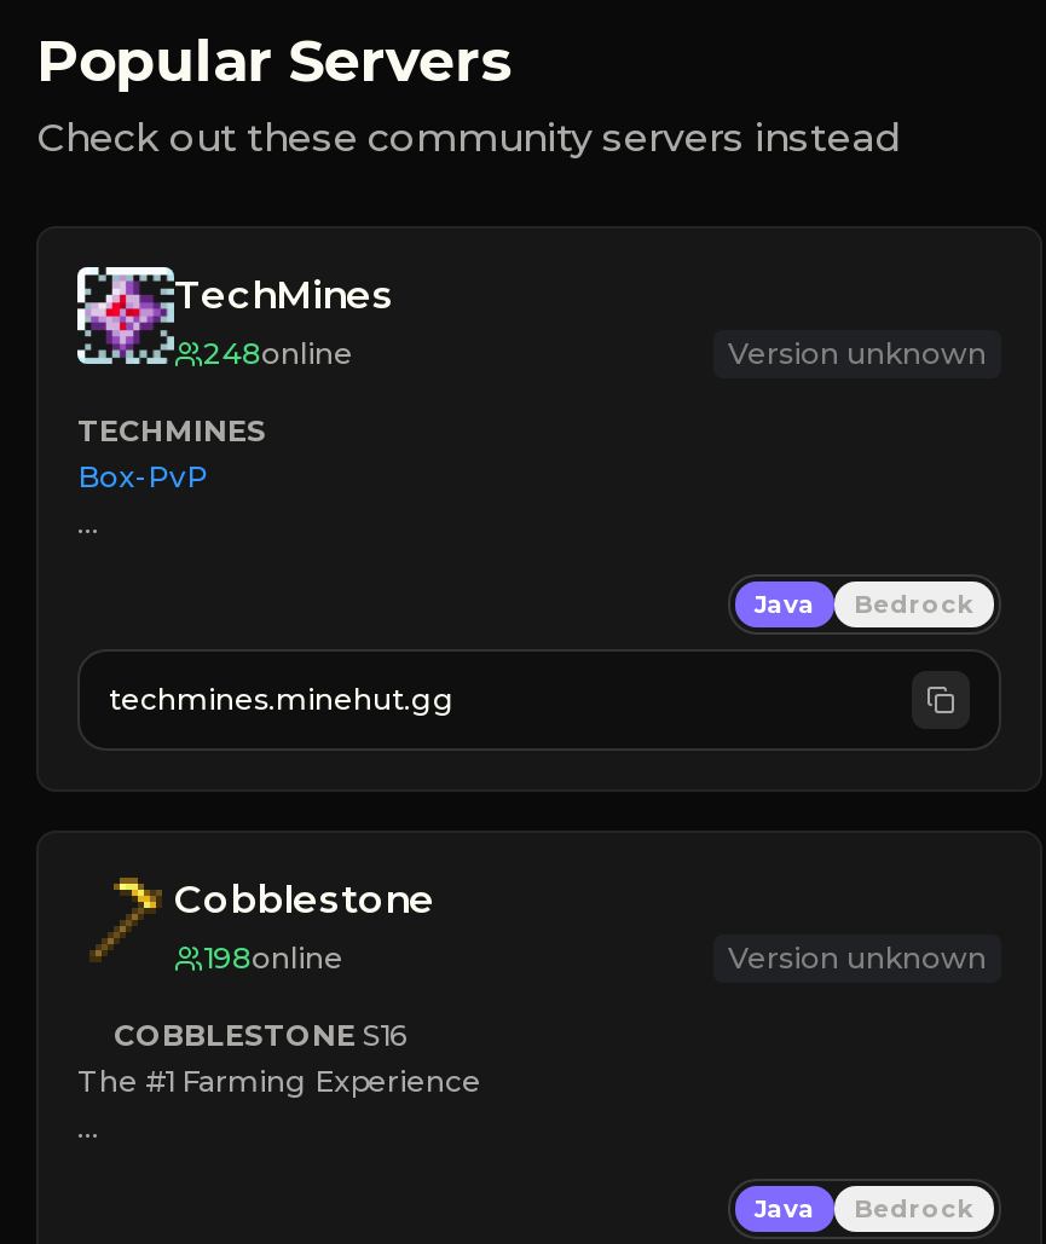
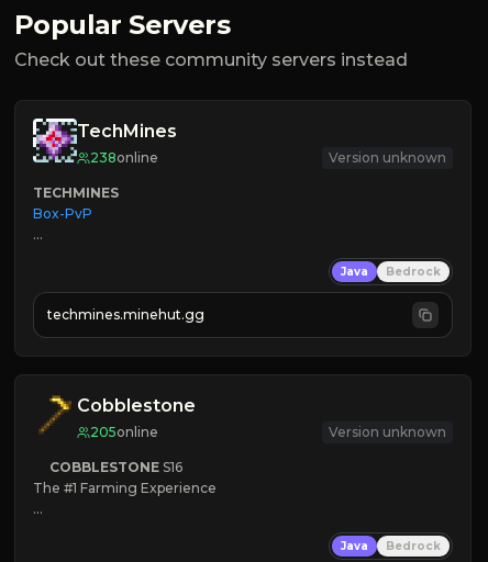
- 248online
+ 238online

- 198online
+ 205online
